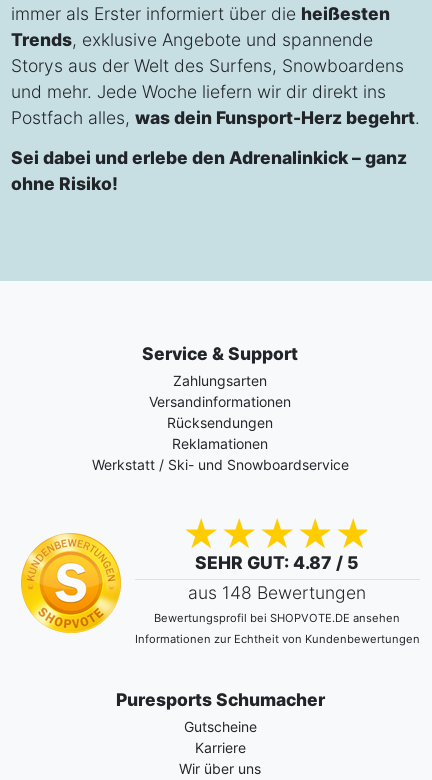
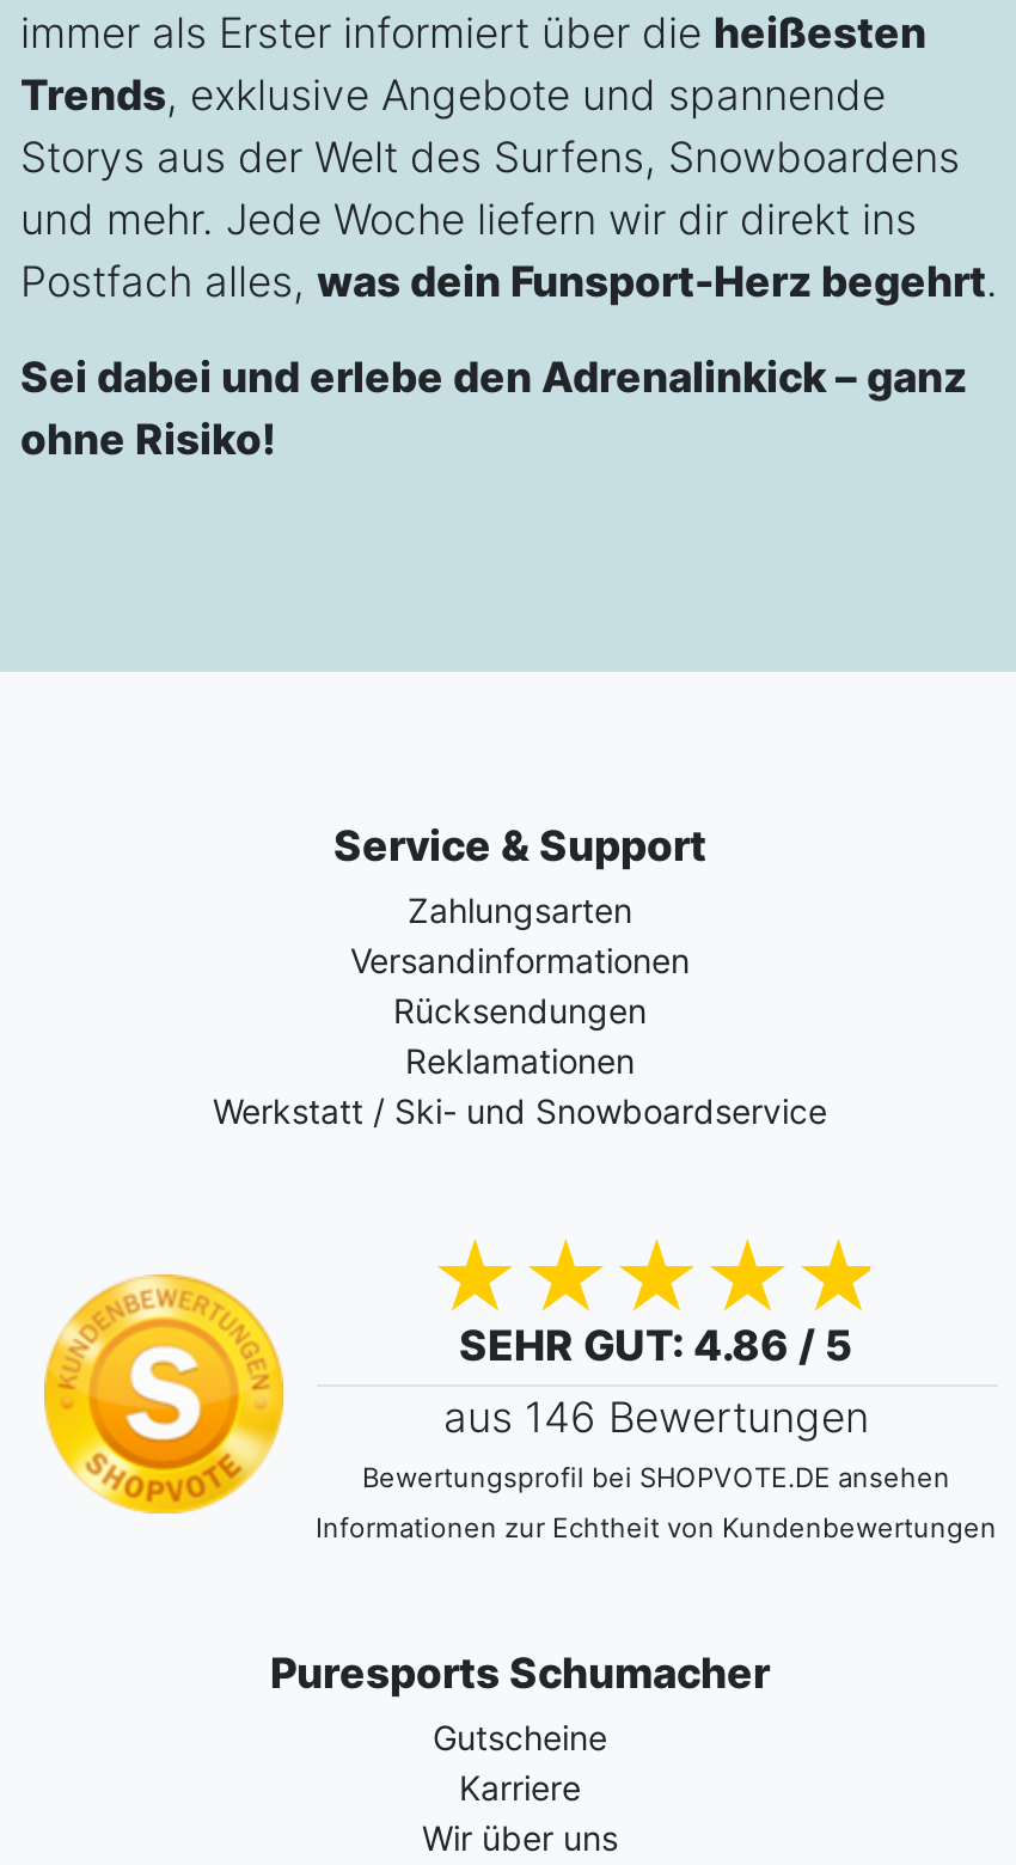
- SEHR GUT: 4.87 / 5
+ SEHR GUT: 4.86 / 5

- aus 148 Bewertungen
+ aus 146 Bewertungen
